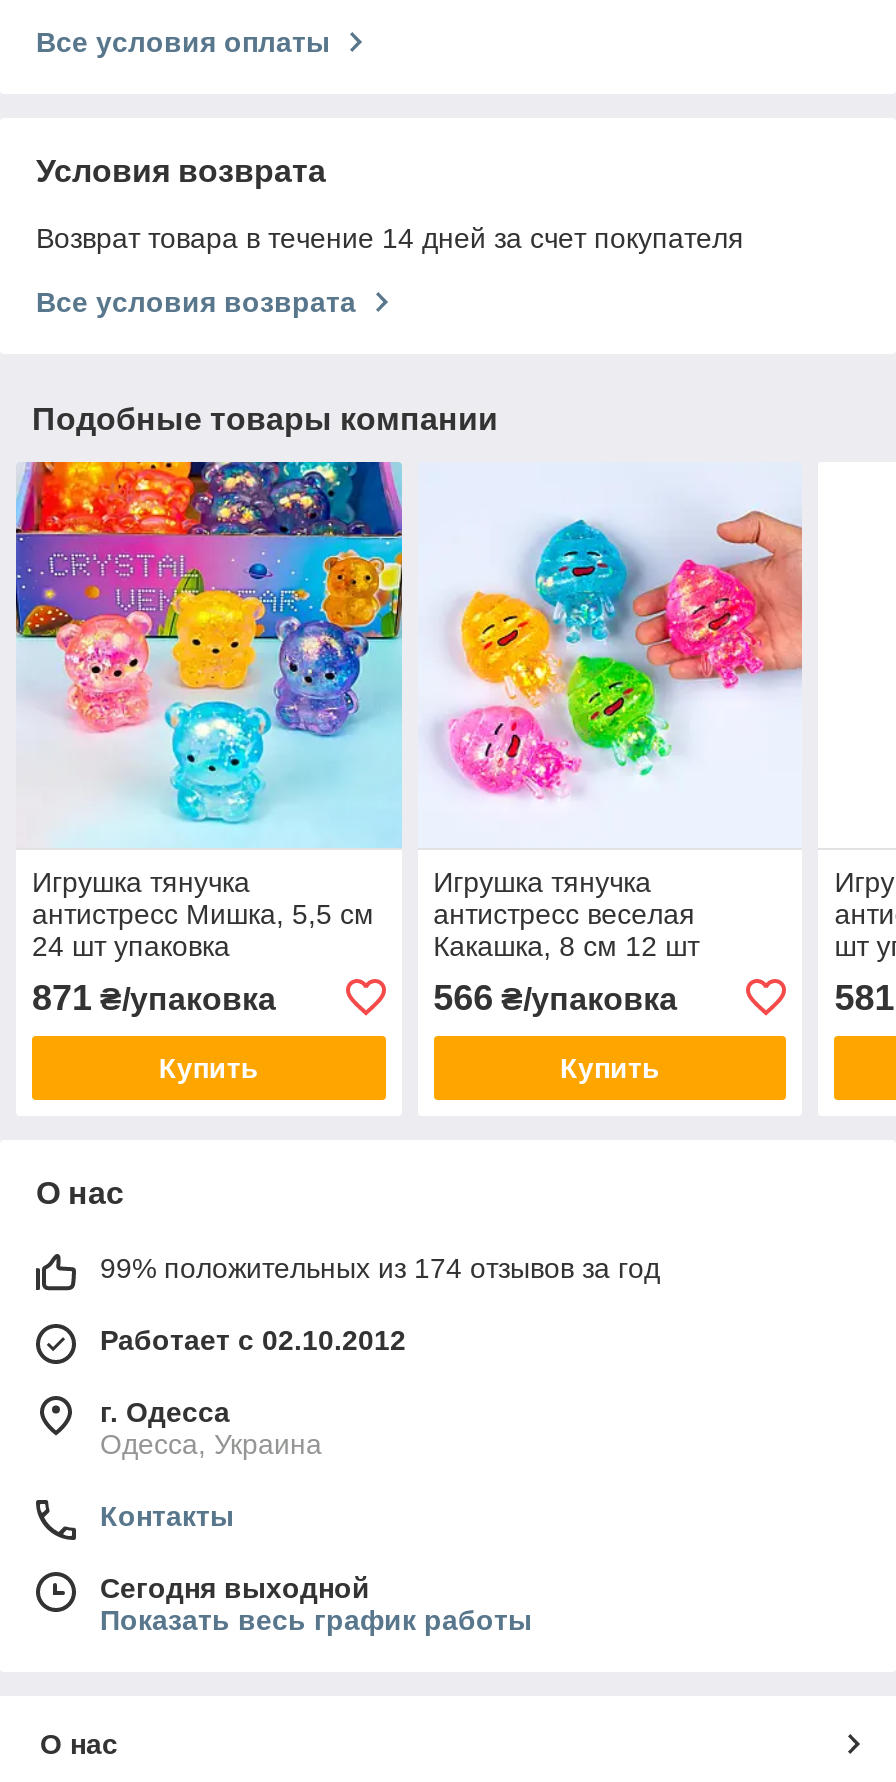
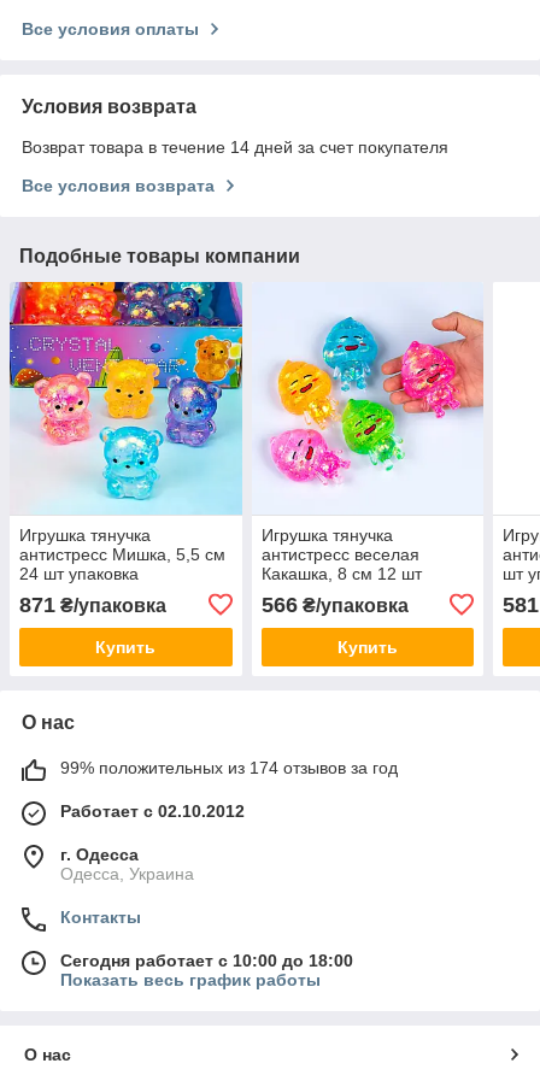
- Сегодня выходной
+ Сегодня работает с 10:00 до 18:00
